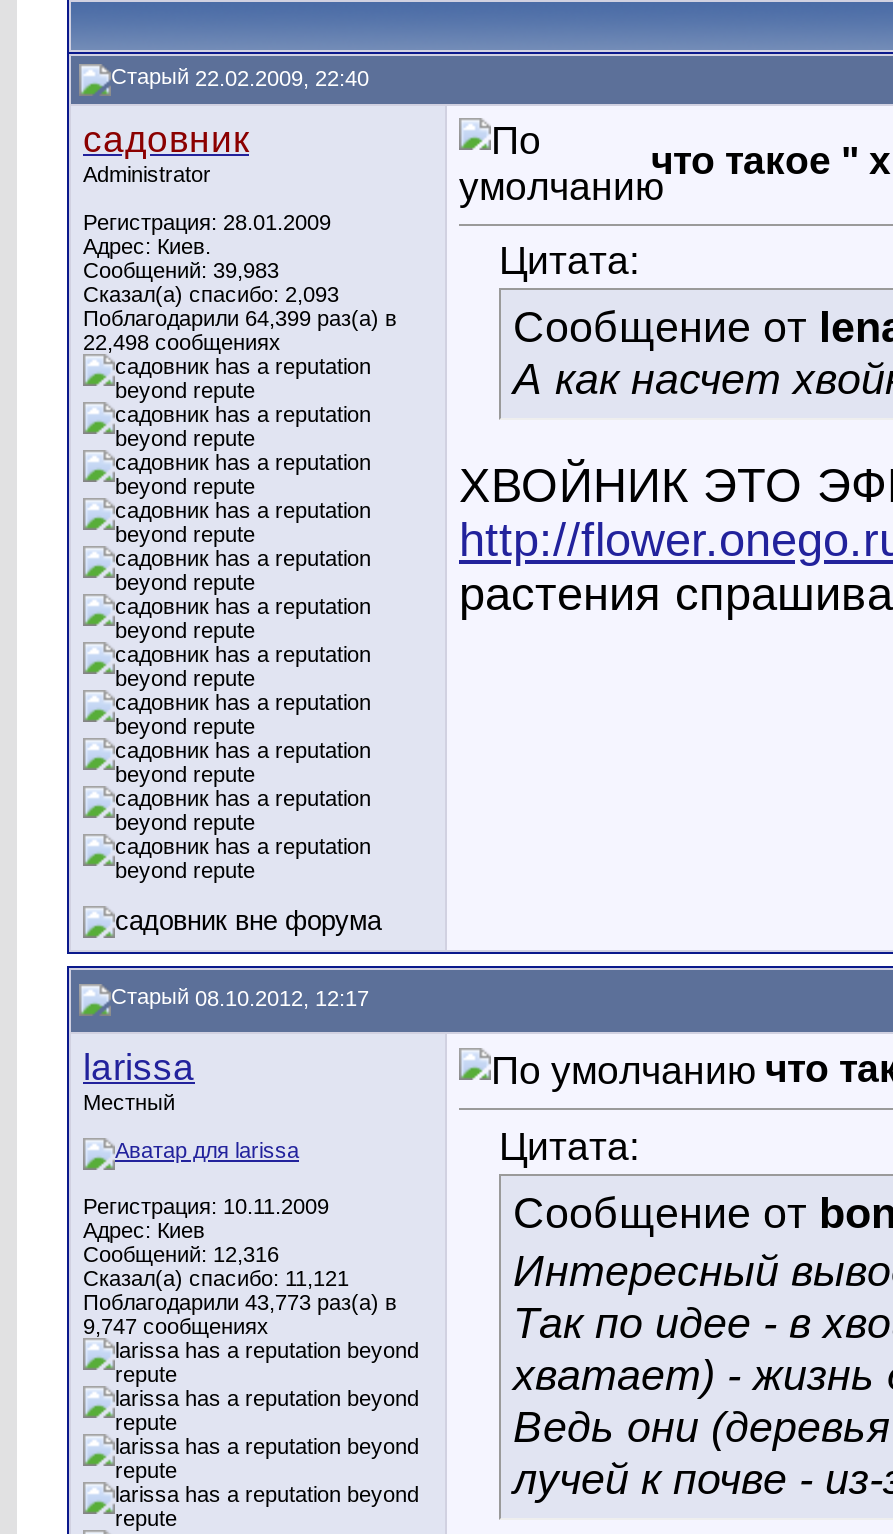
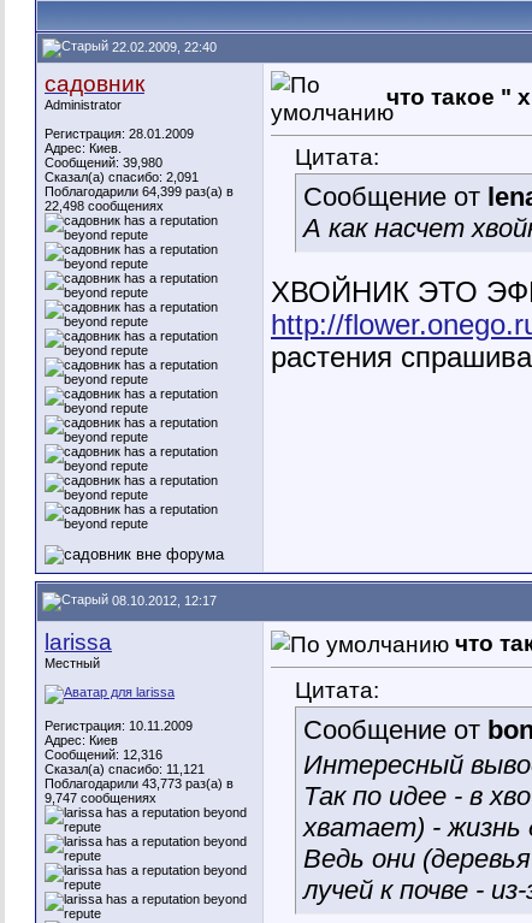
- Сообщений: 39,983
+ Сообщений: 39,980

- Сказал(а) спасибо: 2,093
+ Сказал(а) спасибо: 2,091
